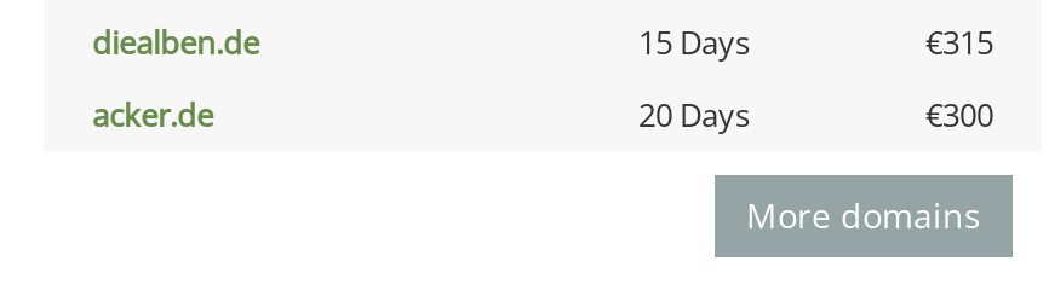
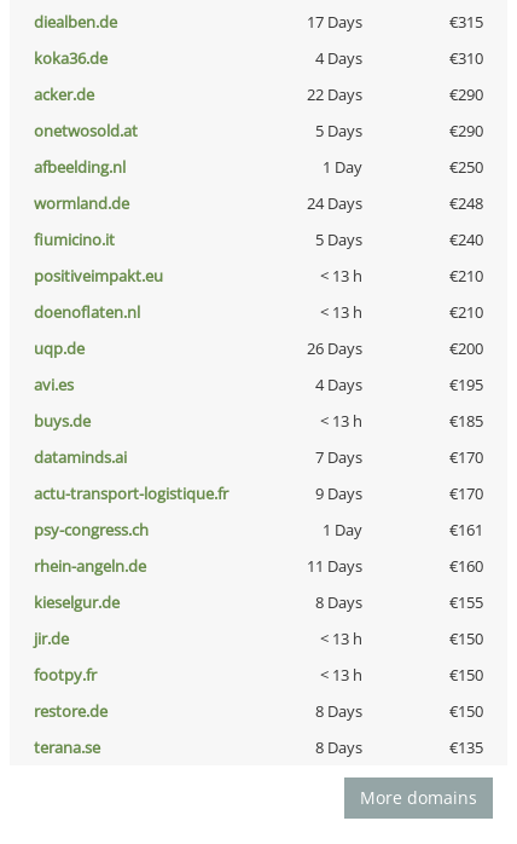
- 15 Days
+ 17 Days

+ koka36.de
+ 4 Days
+ €310

- 20 Days
- €300
+ 22 Days
+ €290
+ onetwosold.at
+ 5 Days
+ €290
+ afbeelding.nl
+ 1 Day
+ €250
+ wormland.de
+ 24 Days
+ €248
+ fiumicino.it
+ 5 Days
+ €240
+ positiveimpakt.eu
+ < 13 h
+ €210
+ doenoflaten.nl
+ < 13 h
+ €210
+ uqp.de
+ 26 Days
+ €200
+ avi.es
+ 4 Days
+ €195
+ buys.de
+ < 13 h
+ €185
+ dataminds.ai
+ 7 Days
+ €170
+ actu-transport-logistique.fr
+ 9 Days
+ €170
+ psy-congress.ch
+ 1 Day
+ €161
+ rhein-angeln.de
+ 11 Days
+ €160
+ kieselgur.de
+ 8 Days
+ €155
+ jir.de
+ < 13 h
+ €150
+ footpy.fr
+ < 13 h
+ €150
+ restore.de
+ 8 Days
+ €150
+ terana.se
+ 8 Days
+ €135
